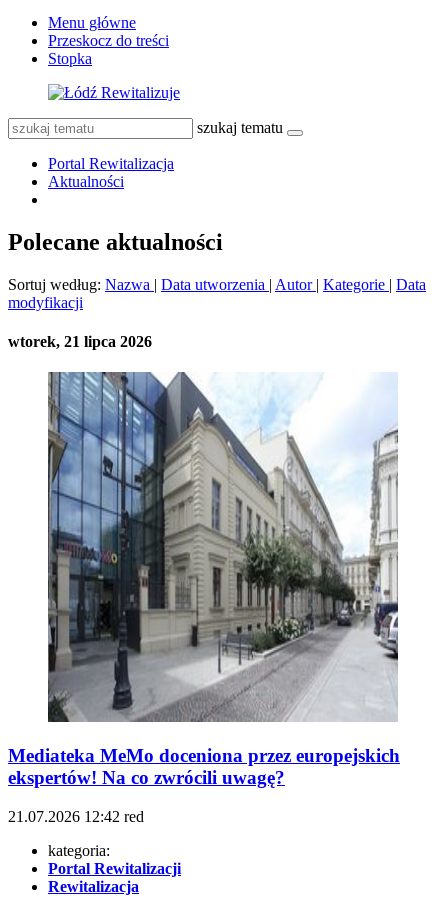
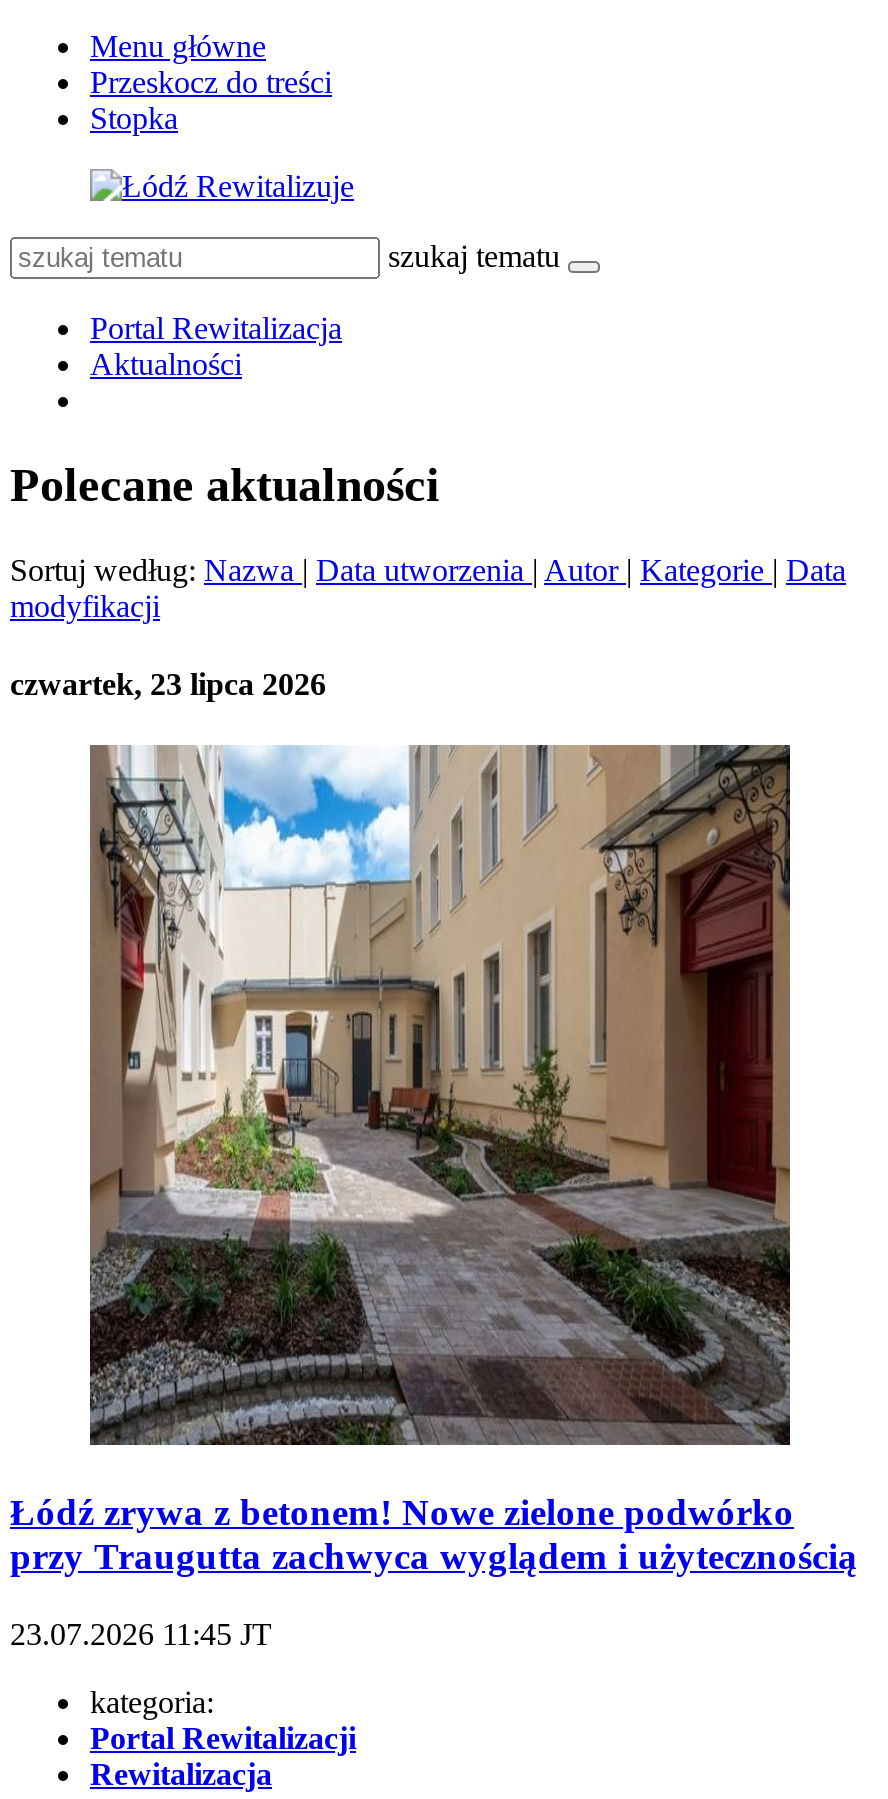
- wtorek, 21 lipca 2026
+ czwartek, 23 lipca 2026

- [image]
- Mediateka MeMo doceniona przez europejskich
- ekspertów! Na co zwrócili uwagę?
+ [image]
+ Łódź zrywa z betonem! Nowe zielone podwórko
+ przy Traugutta zachwyca wyglądem i użytecznością

- 21.07.2026 12:42 red
+ 23.07.2026 11:45 JT
